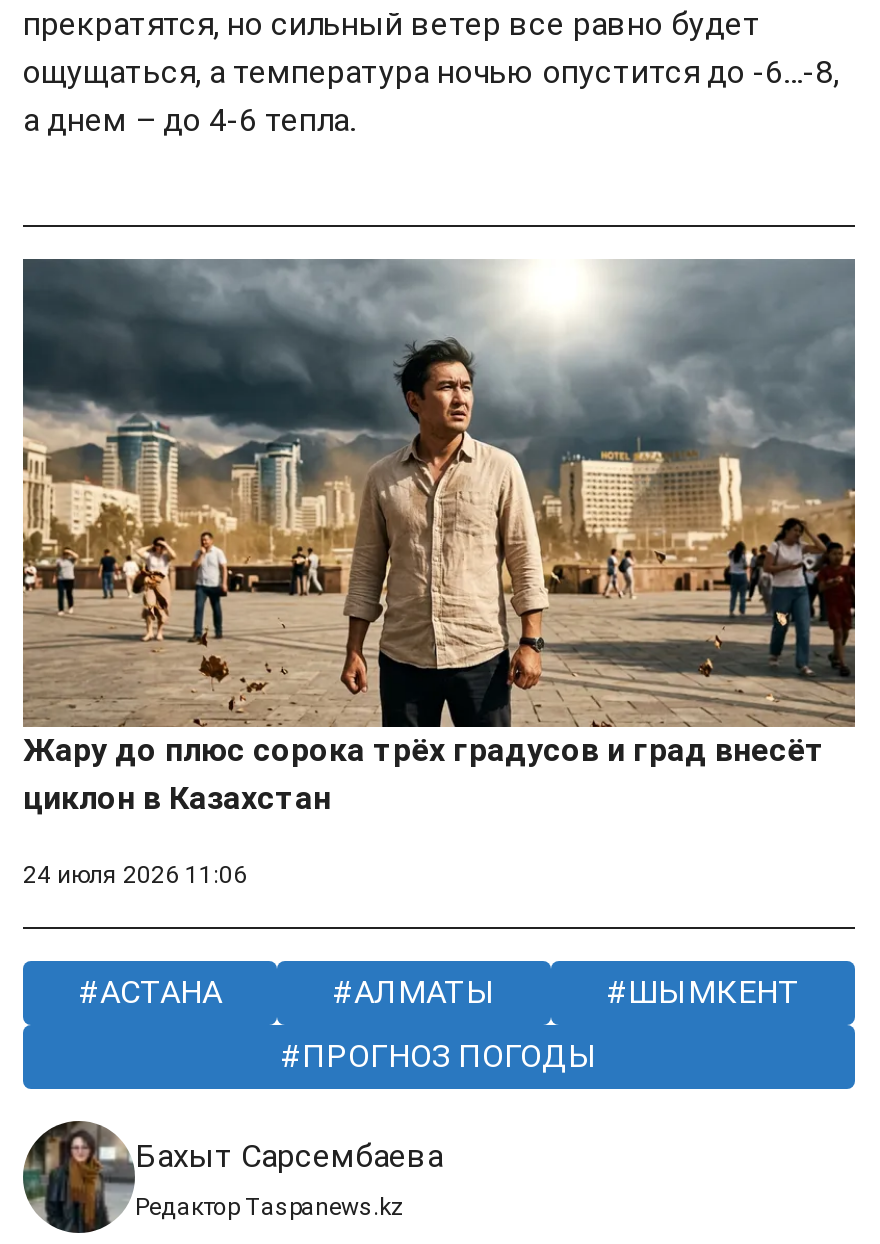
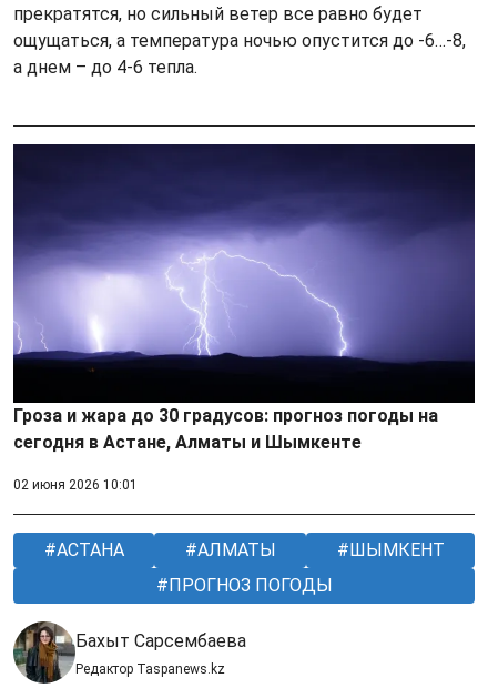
- [image]
- Жару до плюс сорока трёх градусов и град внесёт
- циклон в Казахстан
+ [image]
+ Гроза и жара до 30 градусов: прогноз погоды на
+ сегодня в Астане, Алматы и Шымкенте

- 24 июля 2026 11:06
+ 02 июня 2026 10:01
